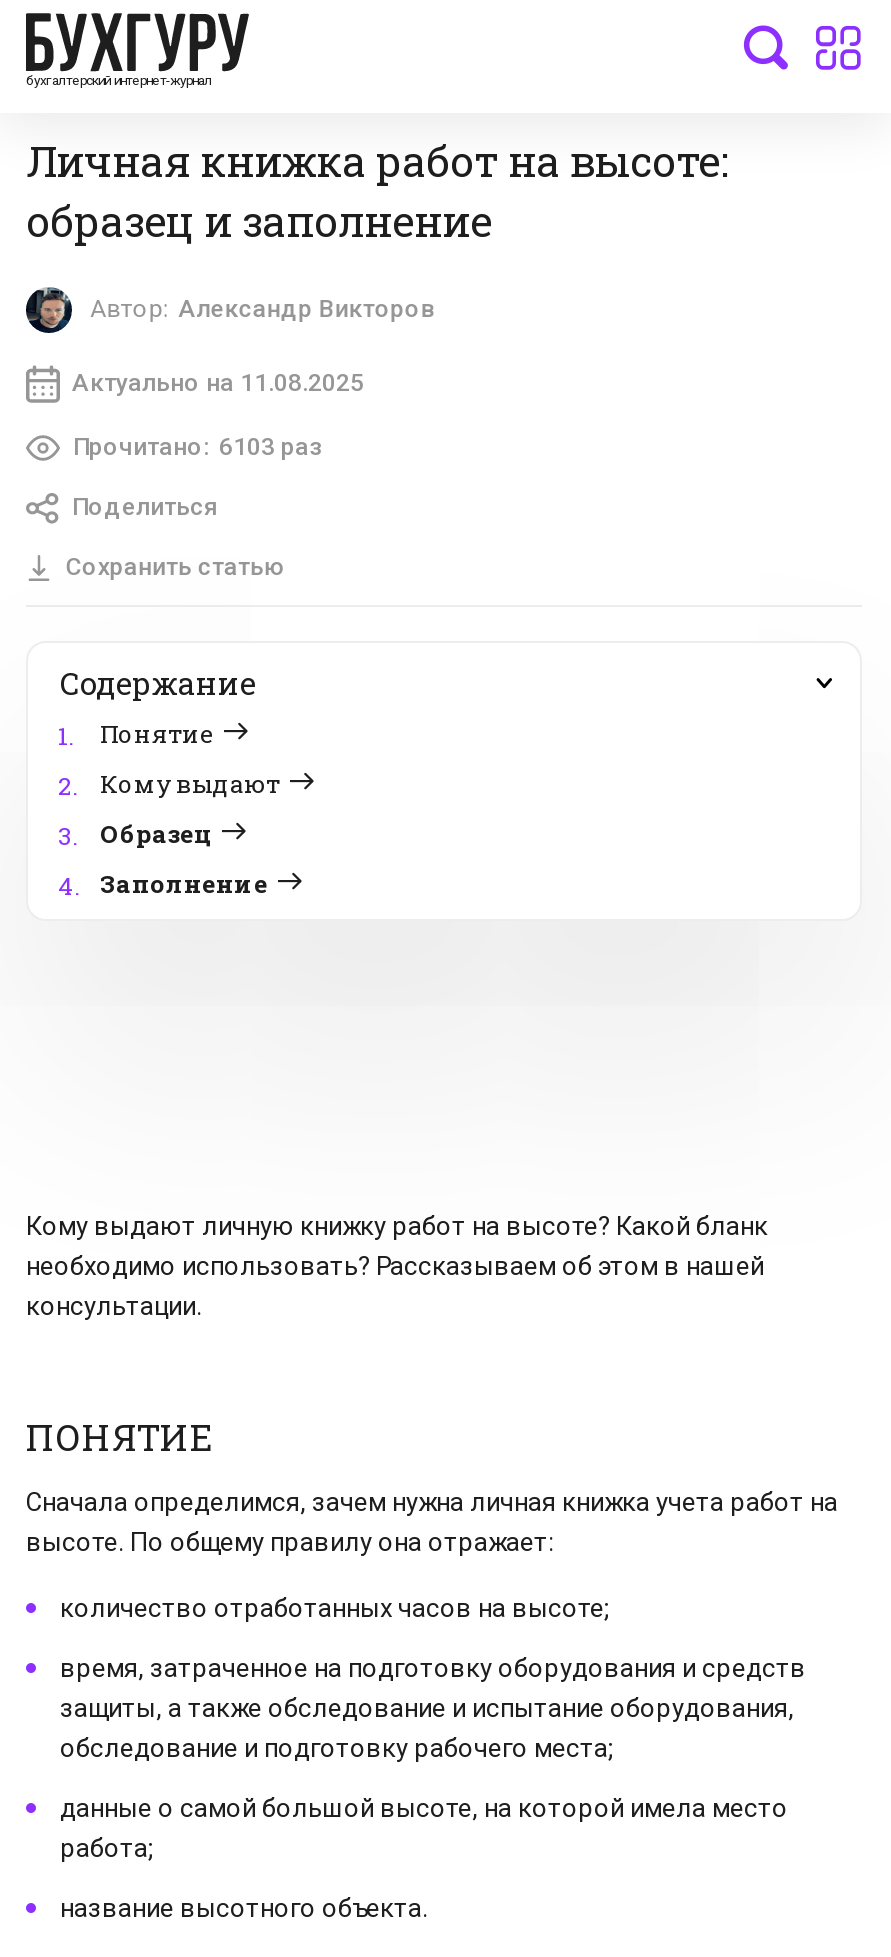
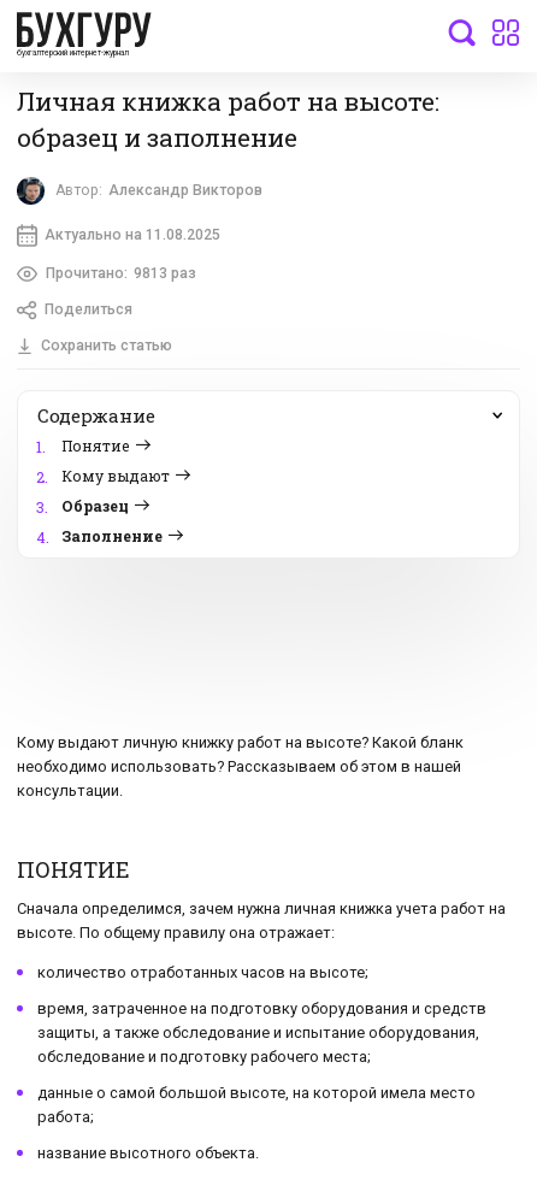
- Прочитано: 6103 раз
+ Прочитано: 9813 раз
